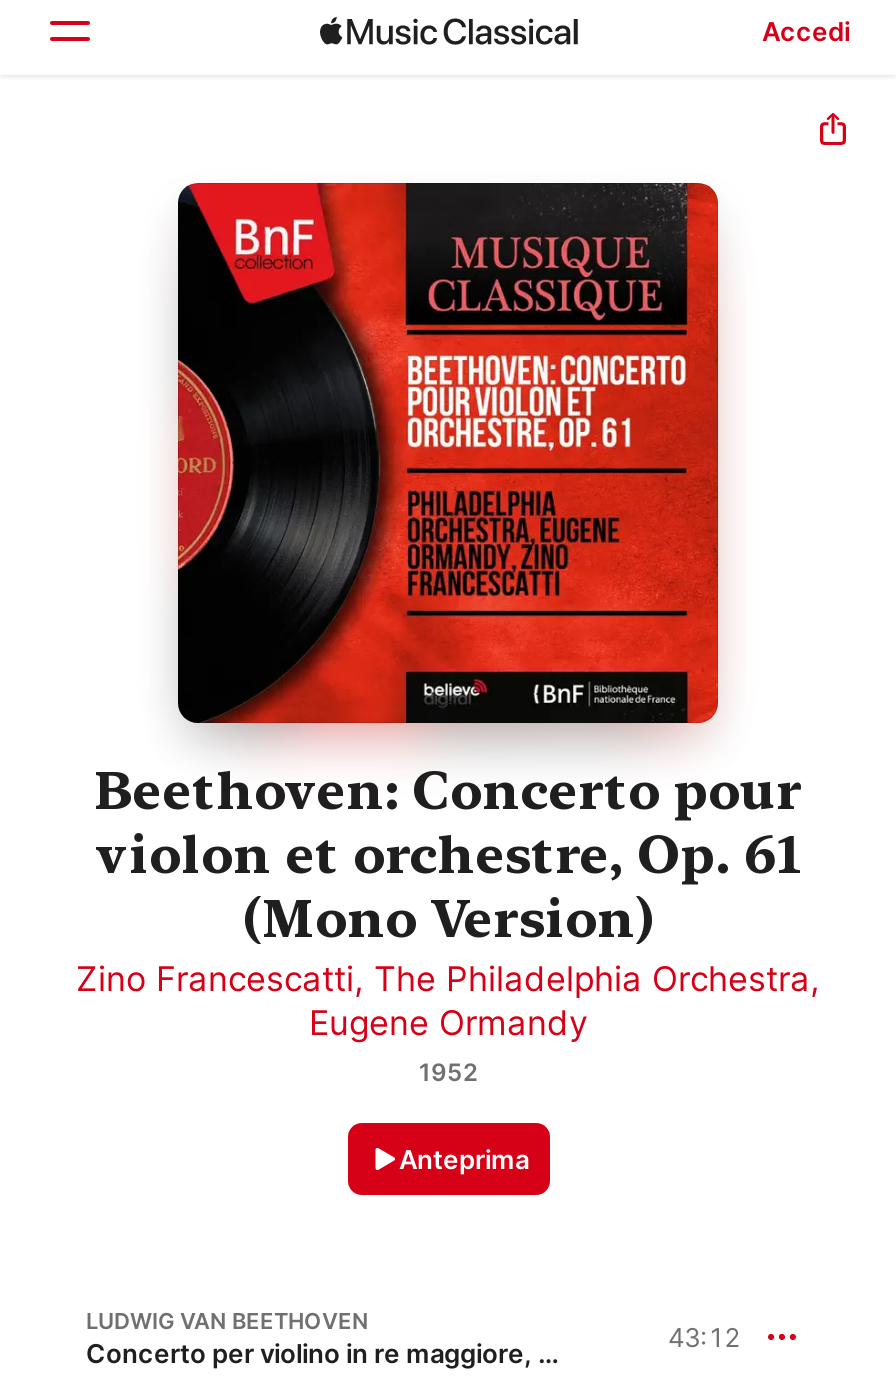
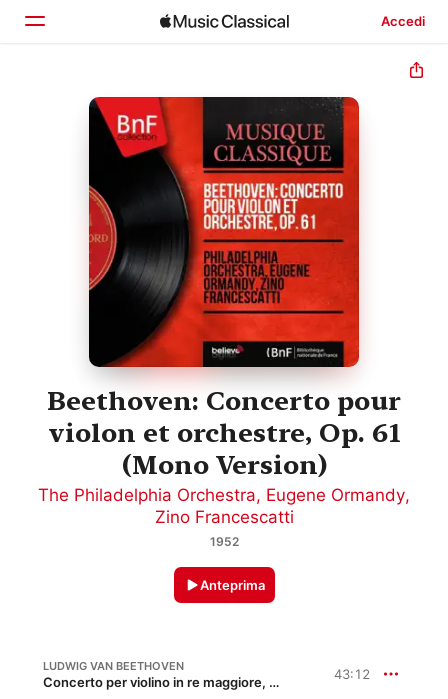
- Zino Francescatti, The Philadelphia Orchestra,
- Eugene Ormandy
+ The Philadelphia Orchestra, Eugene Ormandy,
+ Zino Francescatti
